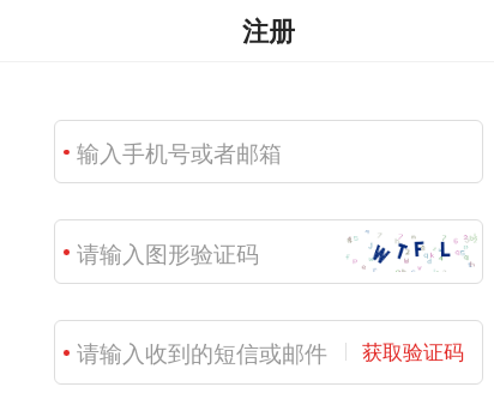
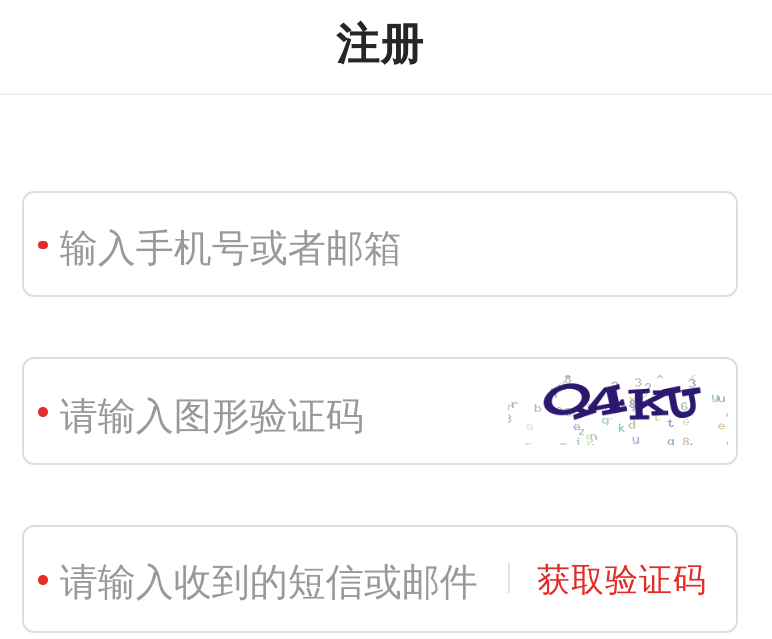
- [image]
+ [image]
